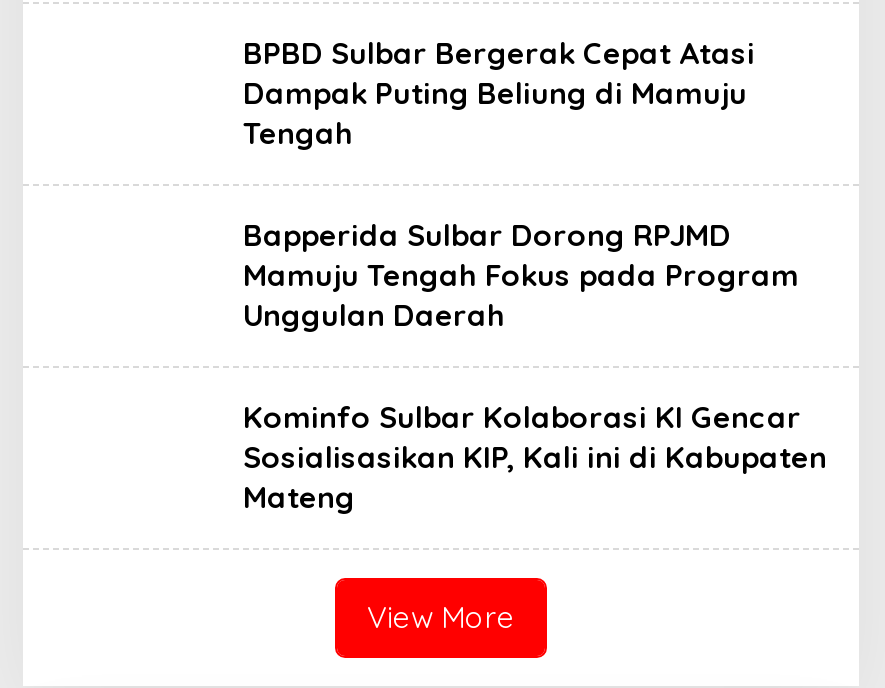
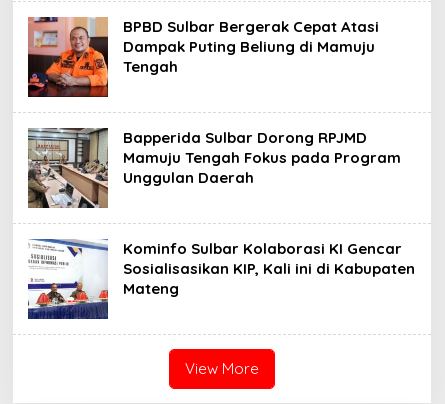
+ [image]

+ [image]

+ [image]
